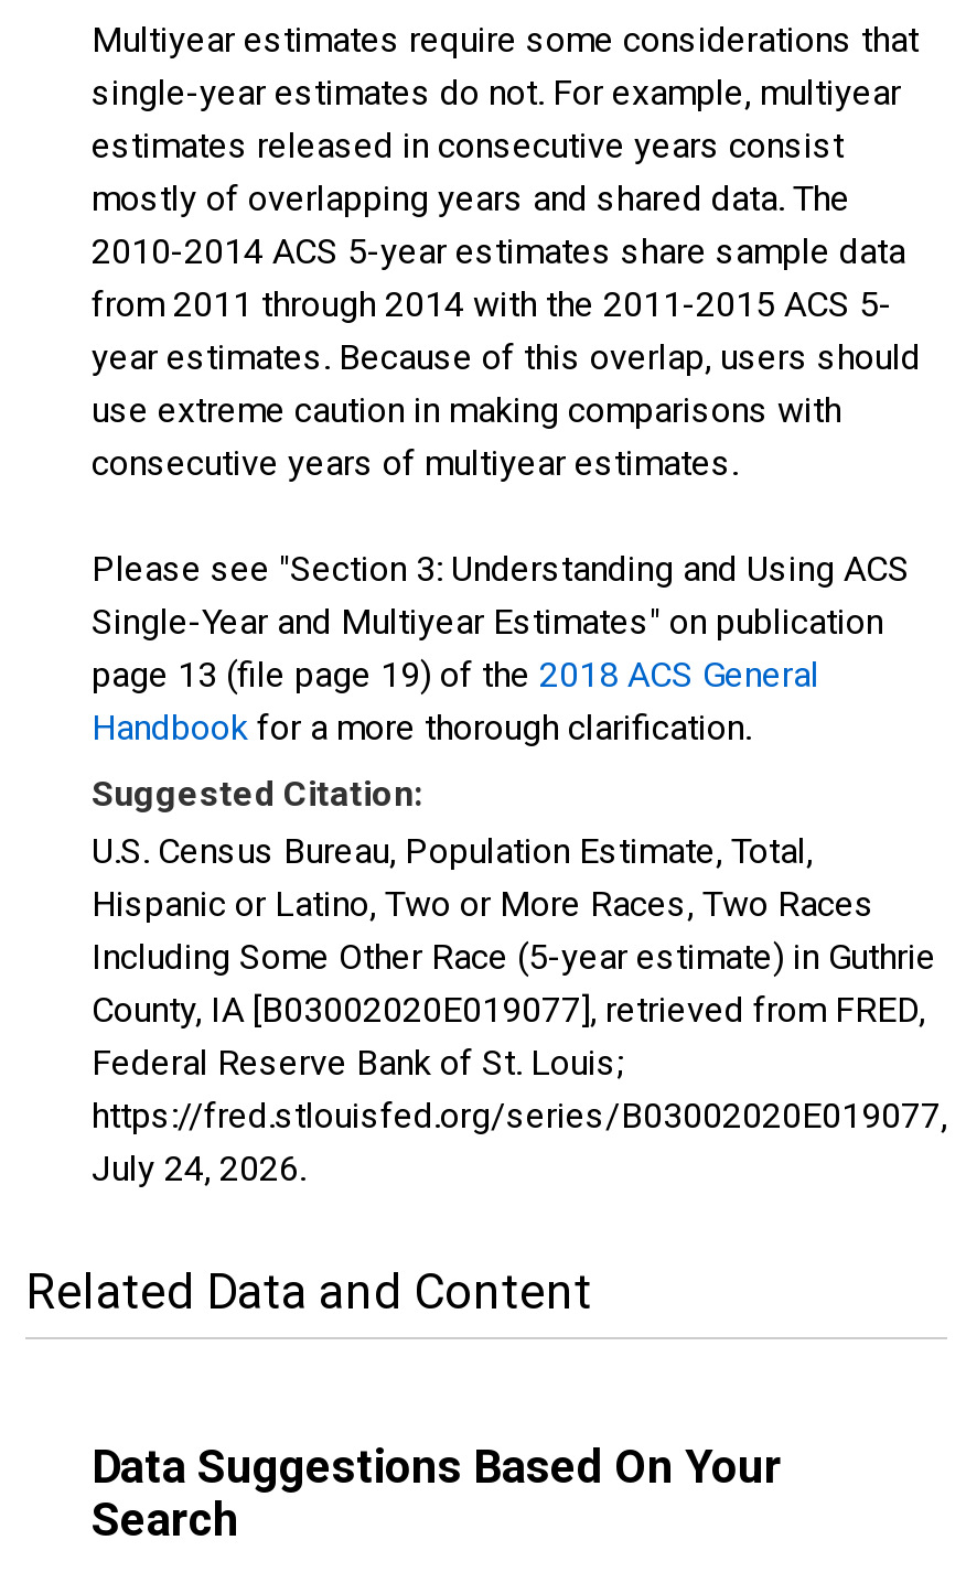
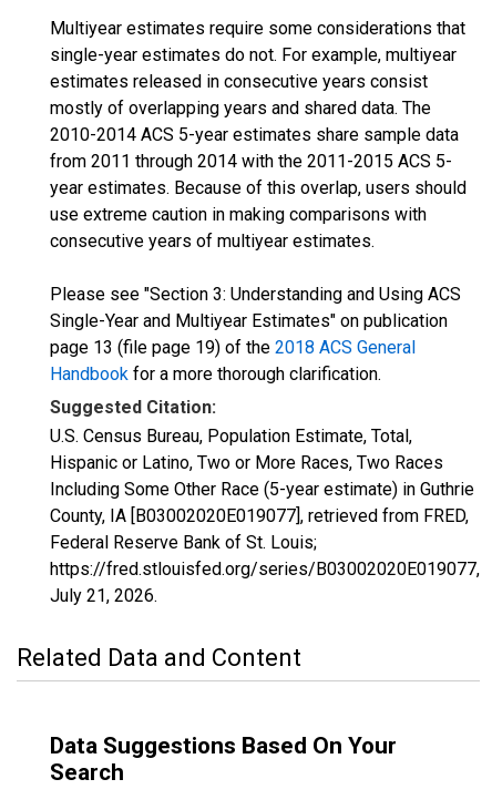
- July 24, 2026.
+ July 21, 2026.
